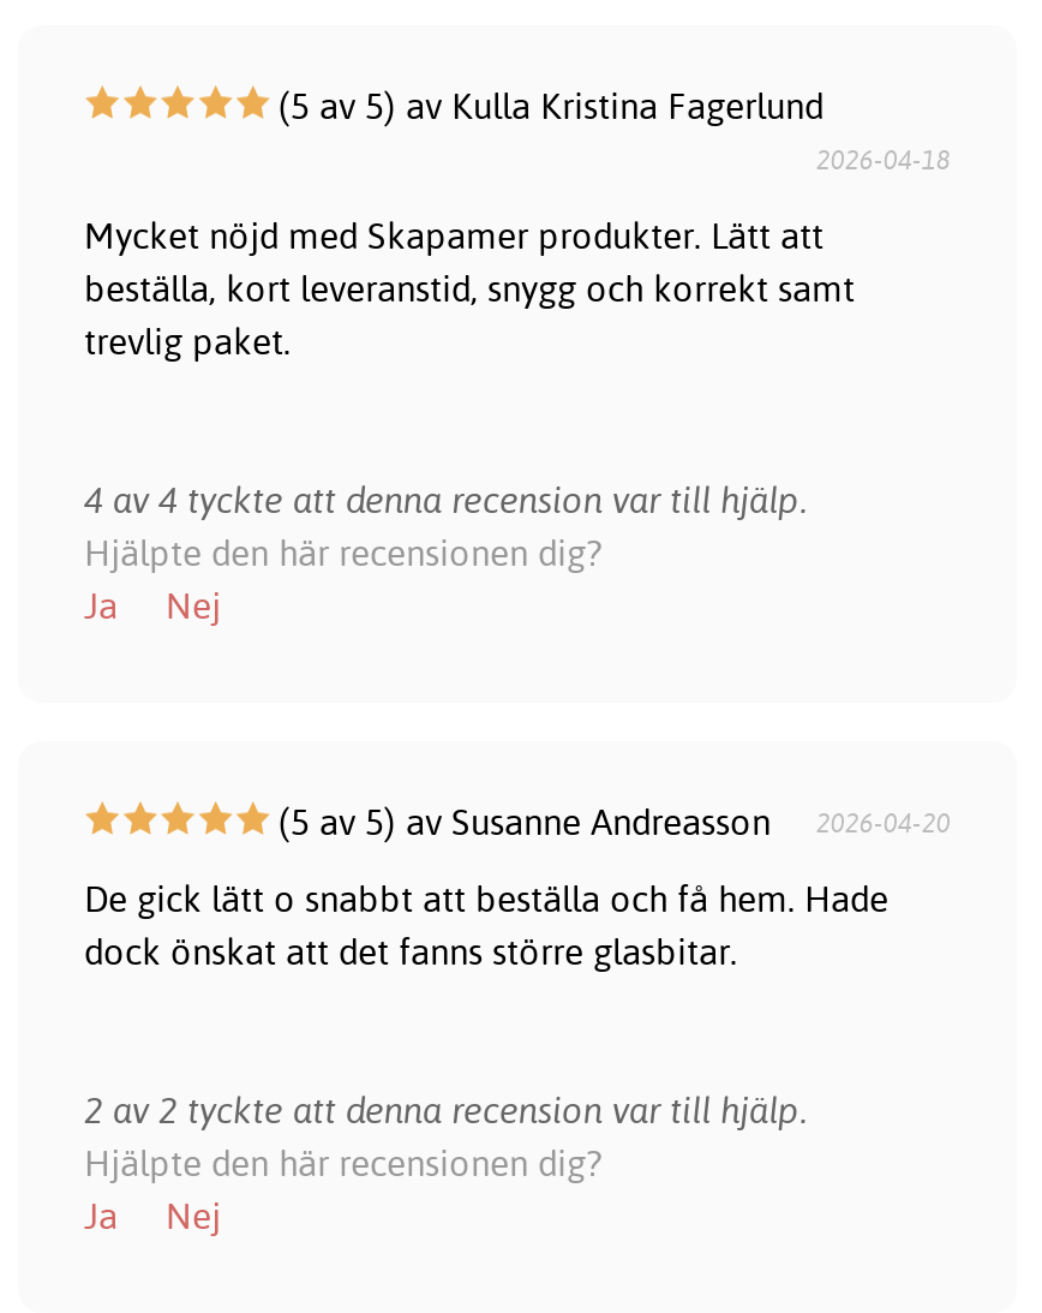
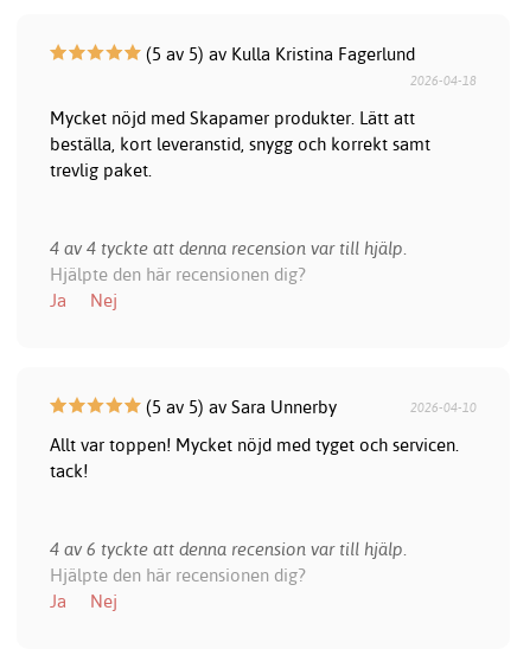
- (5 av 5) av Susanne Andreasson
- 2026-04-20
+ (5 av 5) av Sara Unnerby
+ 2026-04-10

- De gick lätt o snabbt att beställa och få hem. Hade
- dock önskat att det fanns större glasbitar.
+ Allt var toppen! Mycket nöjd med tyget och servicen.
+ tack!

- 2 av 2 tyckte att denna recension var till hjälp.
+ 4 av 6 tyckte att denna recension var till hjälp.
